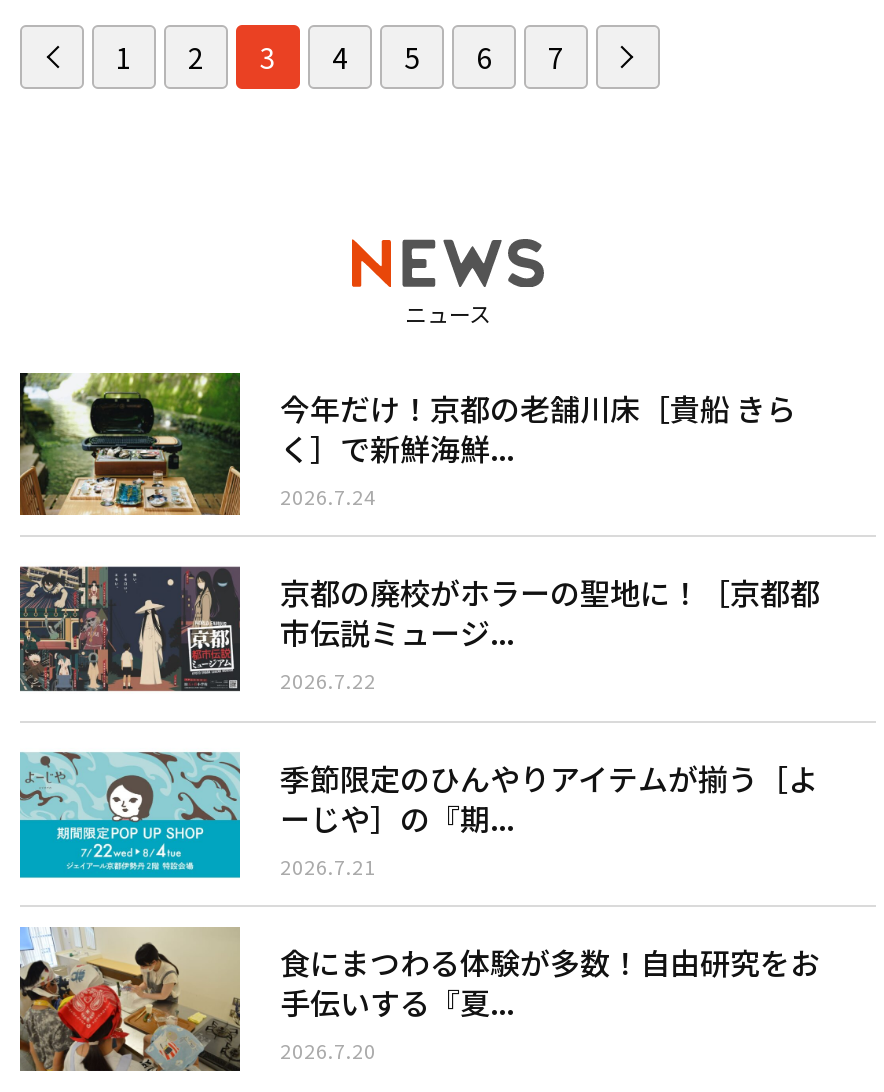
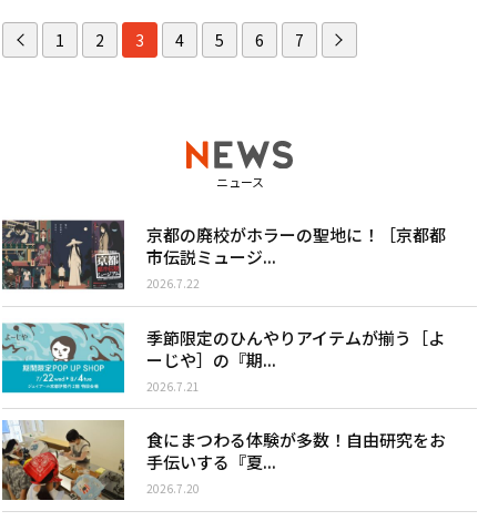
- [image]
- 今年だけ！京都の老舗川床［貴船 きら
- く］で新鮮海鮮...
- 2026.7.24
